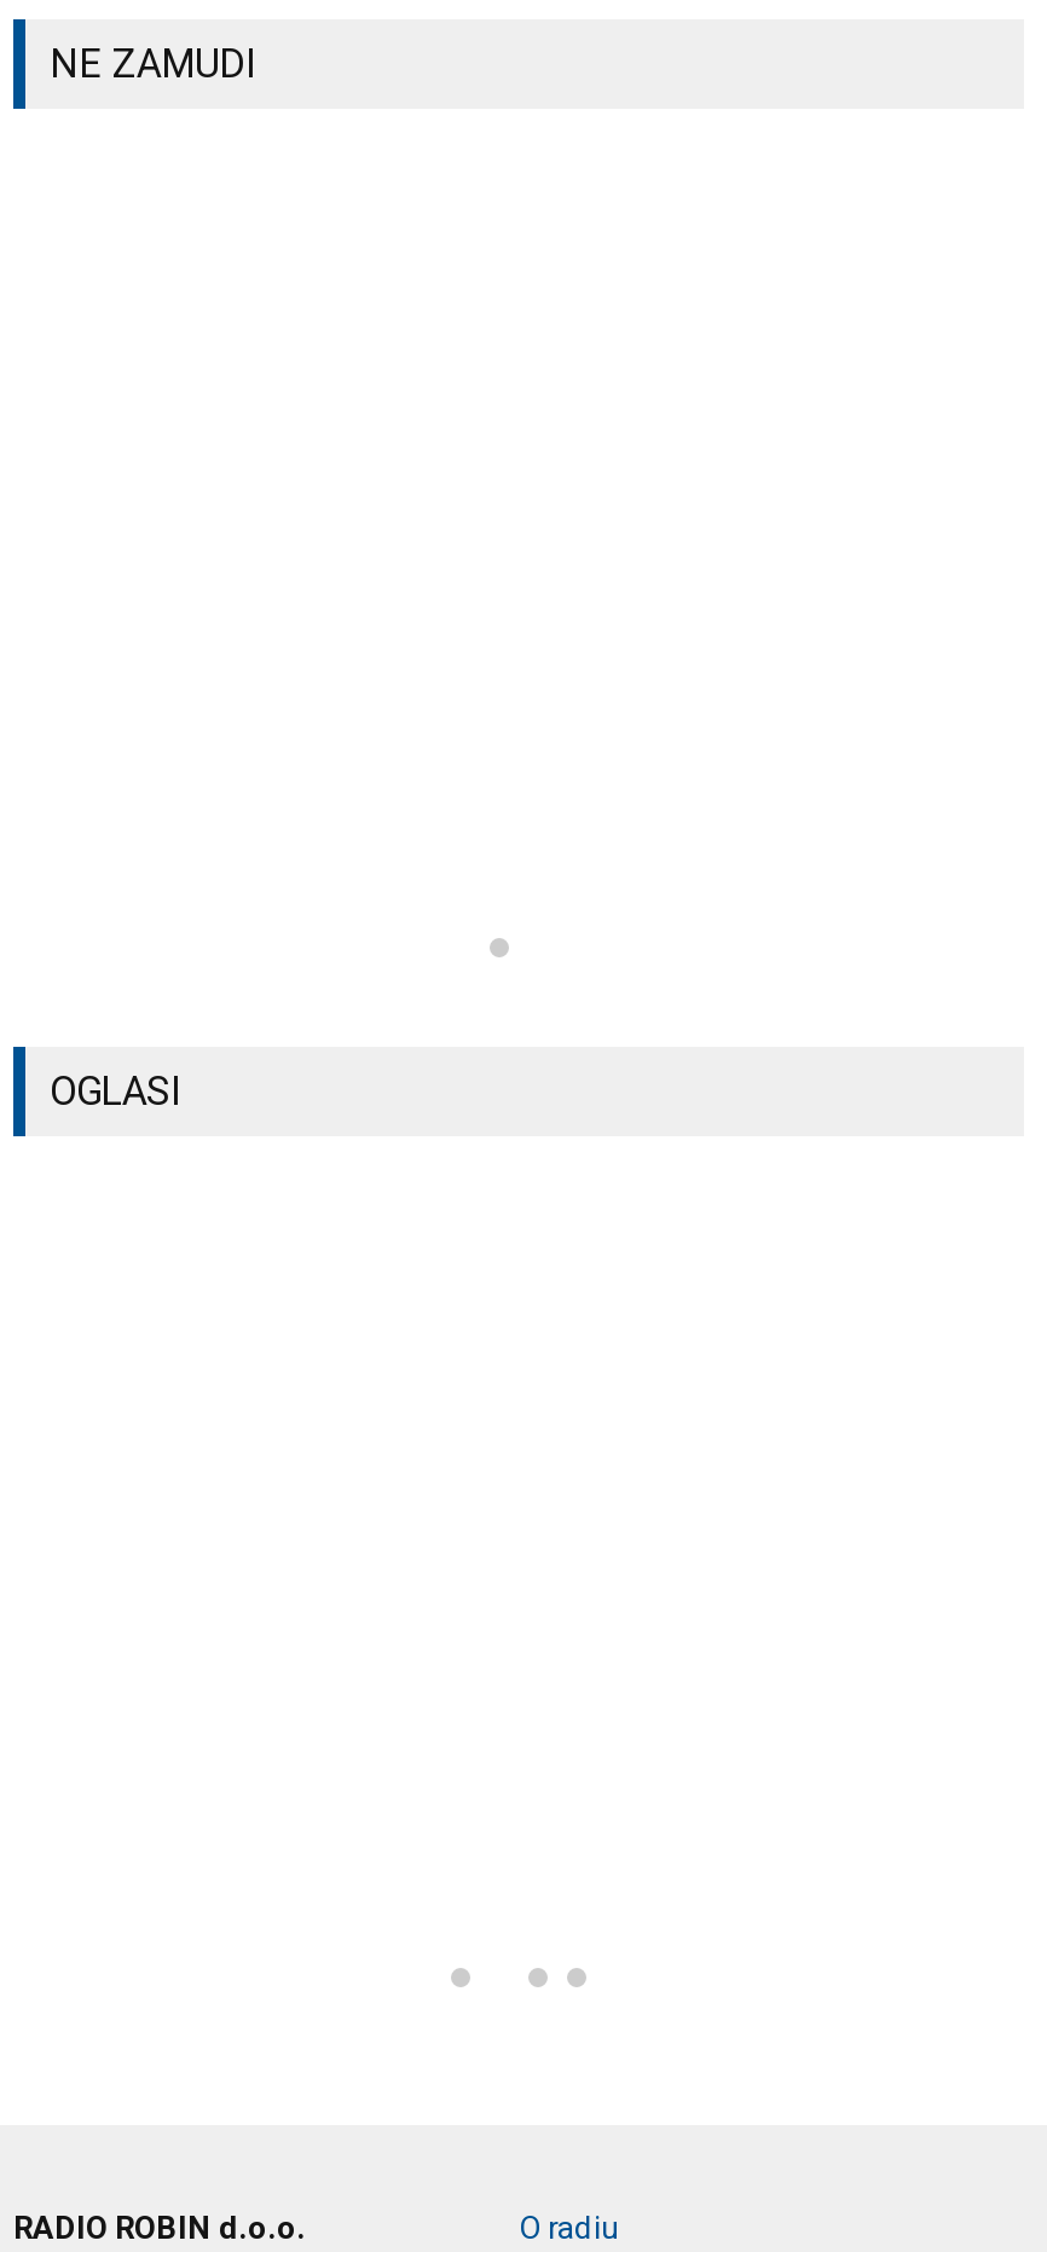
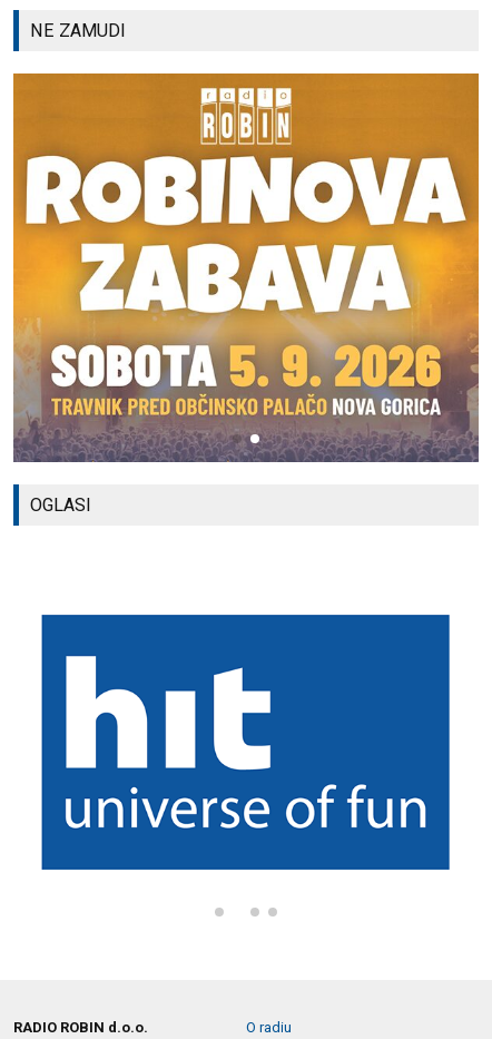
+ [image]

+ [image]
